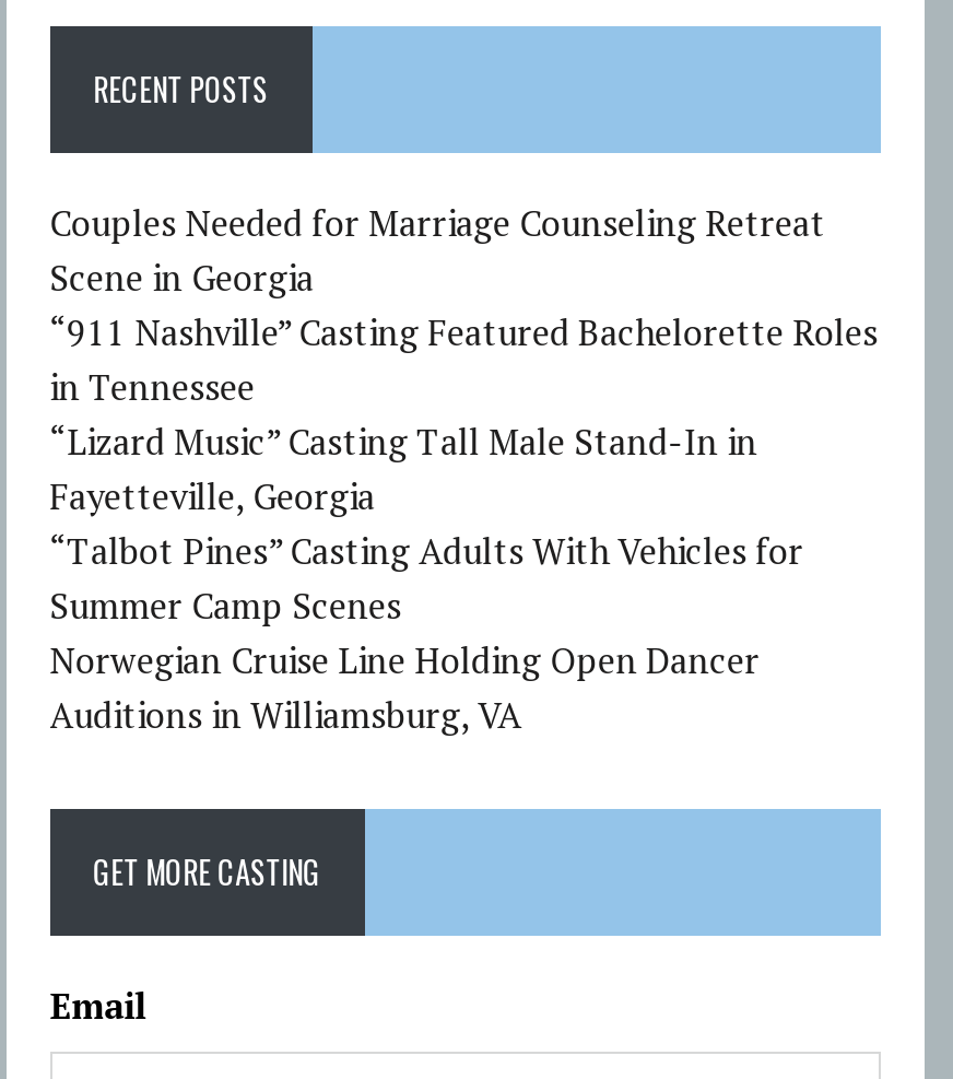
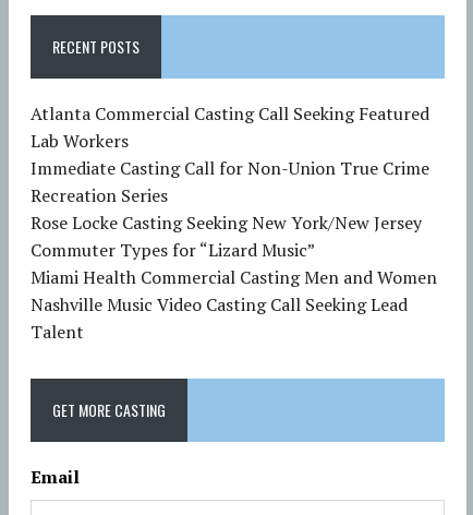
- Couples Needed for Marriage Counseling Retreat
- Scene in Georgia
- “911 Nashville” Casting Featured Bachelorette Roles
- in Tennessee
- “Lizard Music” Casting Tall Male Stand-In in
- Fayetteville, Georgia
- “Talbot Pines” Casting Adults With Vehicles for
- Summer Camp Scenes
- Norwegian Cruise Line Holding Open Dancer
- Auditions in Williamsburg, VA
+ Atlanta Commercial Casting Call Seeking Featured
+ Lab Workers
+ Immediate Casting Call for Non-Union True Crime
+ Recreation Series
+ Rose Locke Casting Seeking New York/New Jersey
+ Commuter Types for “Lizard Music”
+ Miami Health Commercial Casting Men and Women
+ Nashville Music Video Casting Call Seeking Lead
+ Talent
